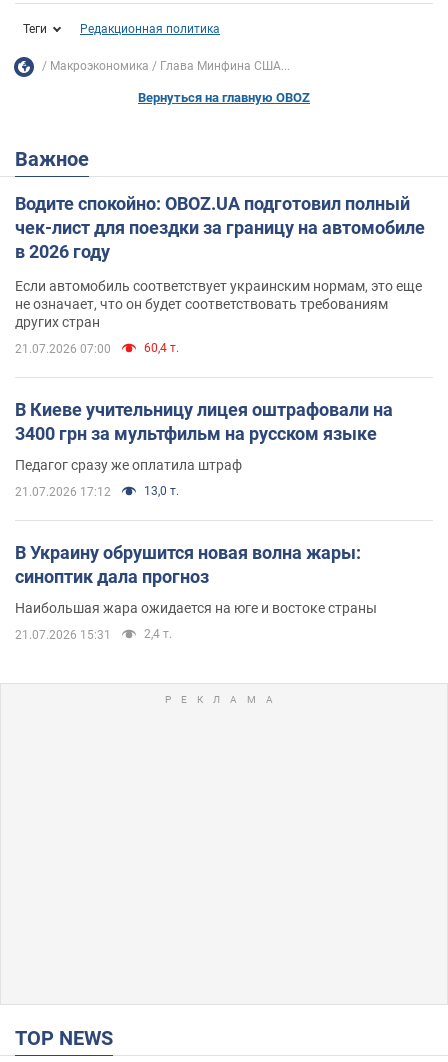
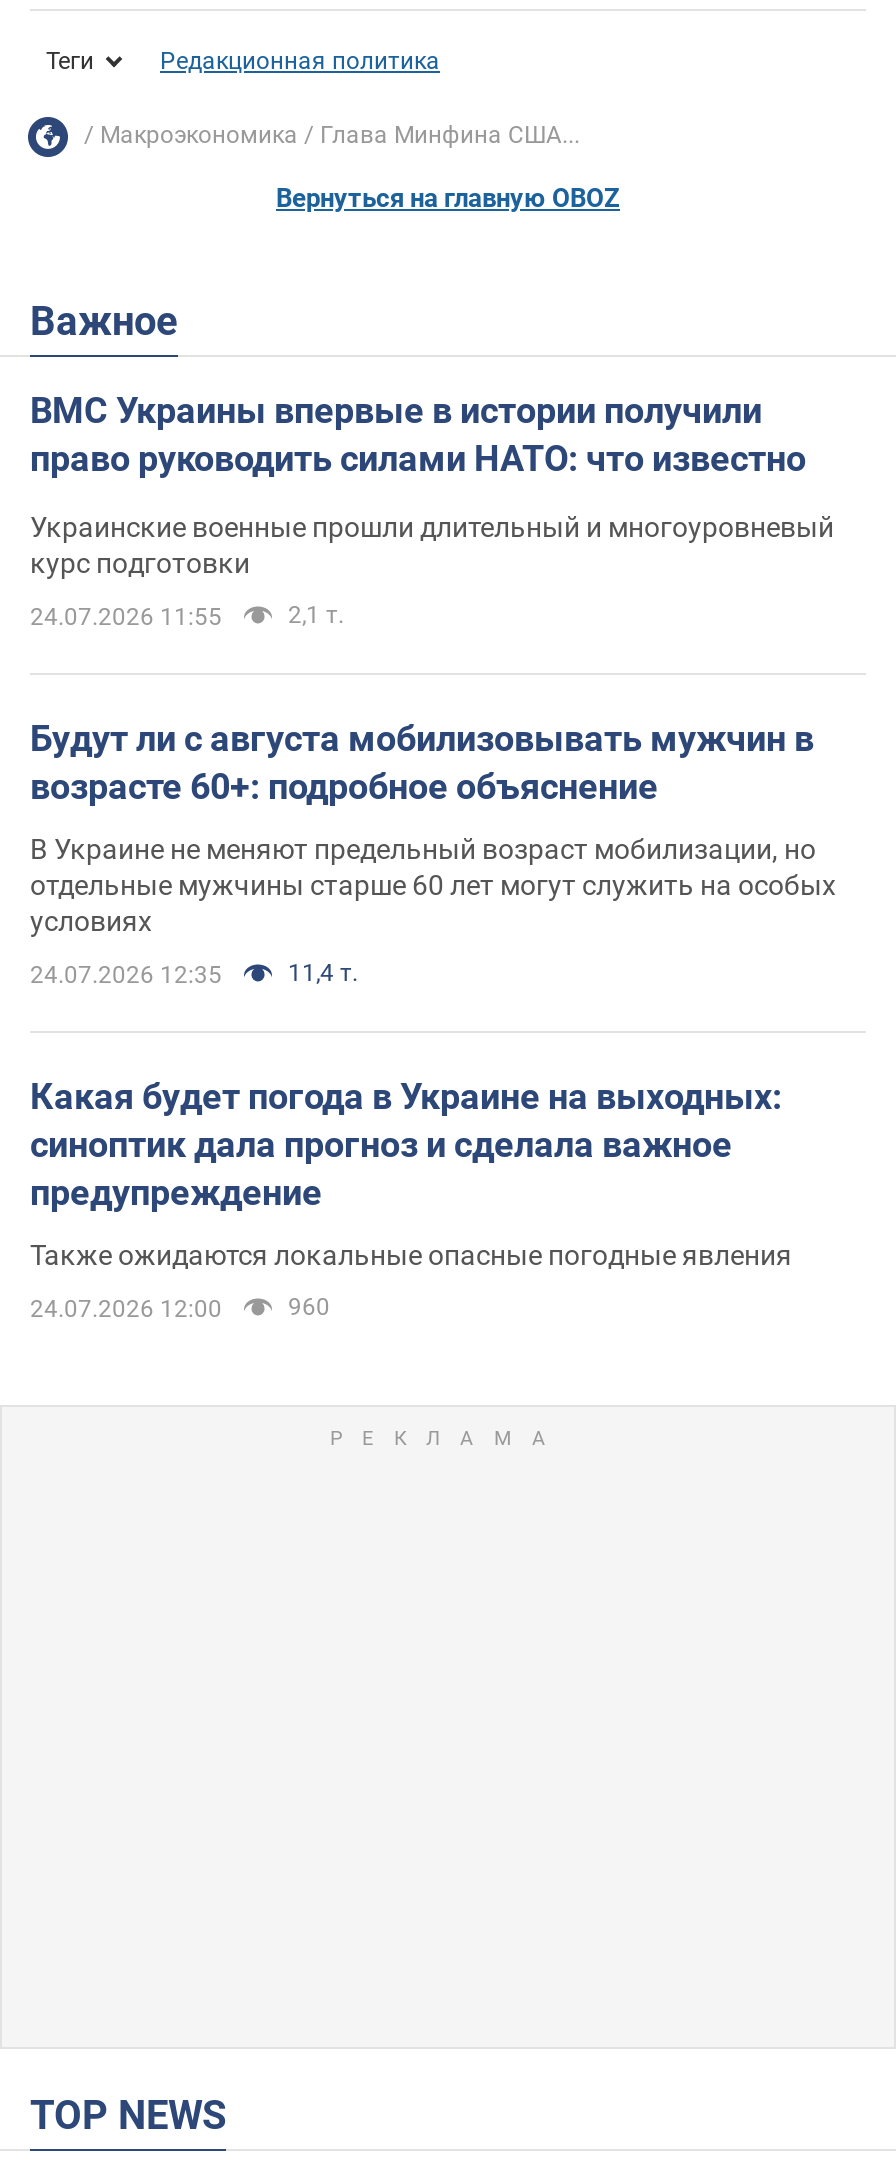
- Водите спокойно: OBOZ.UA подготовил полный
- чек-лист для поездки за границу на автомобиле
- в 2026 году
+ ВМС Украины впервые в истории получили
+ право руководить силами НАТО: что известно

- Если автомобиль соответствует украинским нормам, это еще
- не означает, что он будет соответствовать требованиям
- других стран
+ Украинские военные прошли длительный и многоуровневый
+ курс подготовки

- 21.07.2026 07:00
- 60,4 т.
+ 24.07.2026 11:55
+ 2,1 т.

- В Киеве учительницу лицея оштрафовали на
- 3400 грн за мультфильм на русском языке
+ Будут ли с августа мобилизовывать мужчин в
+ возрасте 60+: подробное объяснение

- Педагог сразу же оплатила штраф
+ В Украине не меняют предельный возраст мобилизации, но
+ отдельные мужчины старше 60 лет могут служить на особых
+ условиях

- 21.07.2026 17:12
- 13,0 т.
+ 24.07.2026 12:35
+ 11,4 т.

- В Украину обрушится новая волна жары:
- синоптик дала прогноз
+ Какая будет погода в Украине на выходных:
+ синоптик дала прогноз и сделала важное
+ предупреждение

- Наибольшая жара ожидается на юге и востоке страны
+ Также ожидаются локальные опасные погодные явления

- 21.07.2026 15:31
- 2,4 т.
+ 24.07.2026 12:00
+ 960
